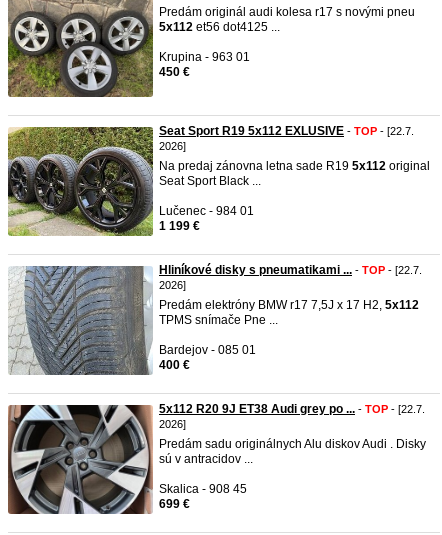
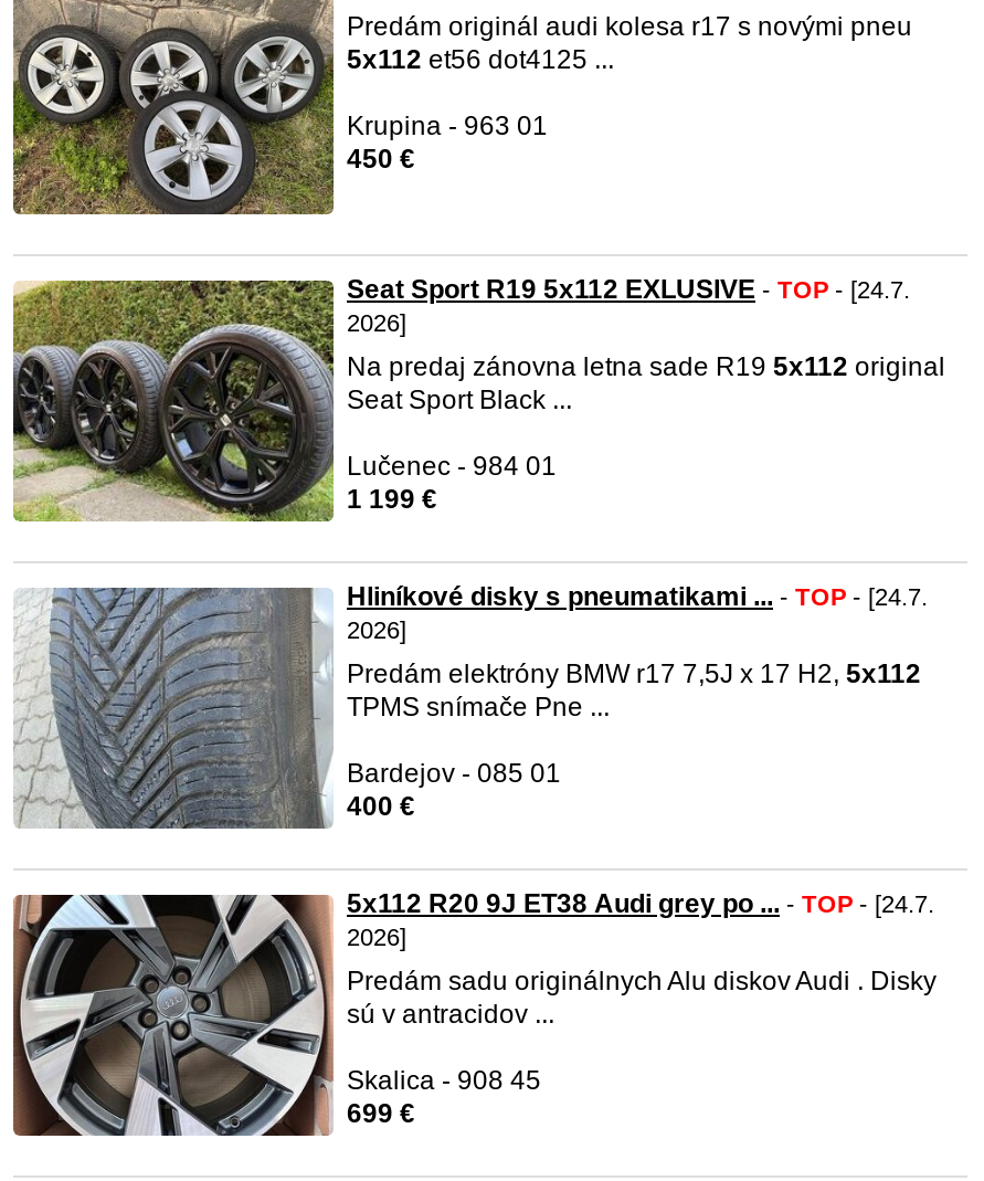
- Seat Sport R19 5x112 EXLUSIVE - TOP - [22.7.
+ Seat Sport R19 5x112 EXLUSIVE - TOP - [24.7.

- Hliníkové disky s pneumatikami ... - TOP - [22.7.
+ Hliníkové disky s pneumatikami ... - TOP - [24.7.

- 5x112 R20 9J ET38 Audi grey po ... - TOP - [22.7.
+ 5x112 R20 9J ET38 Audi grey po ... - TOP - [24.7.
